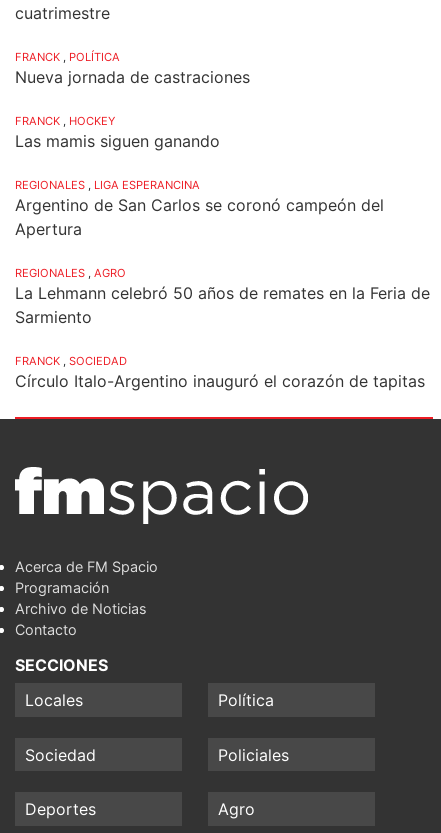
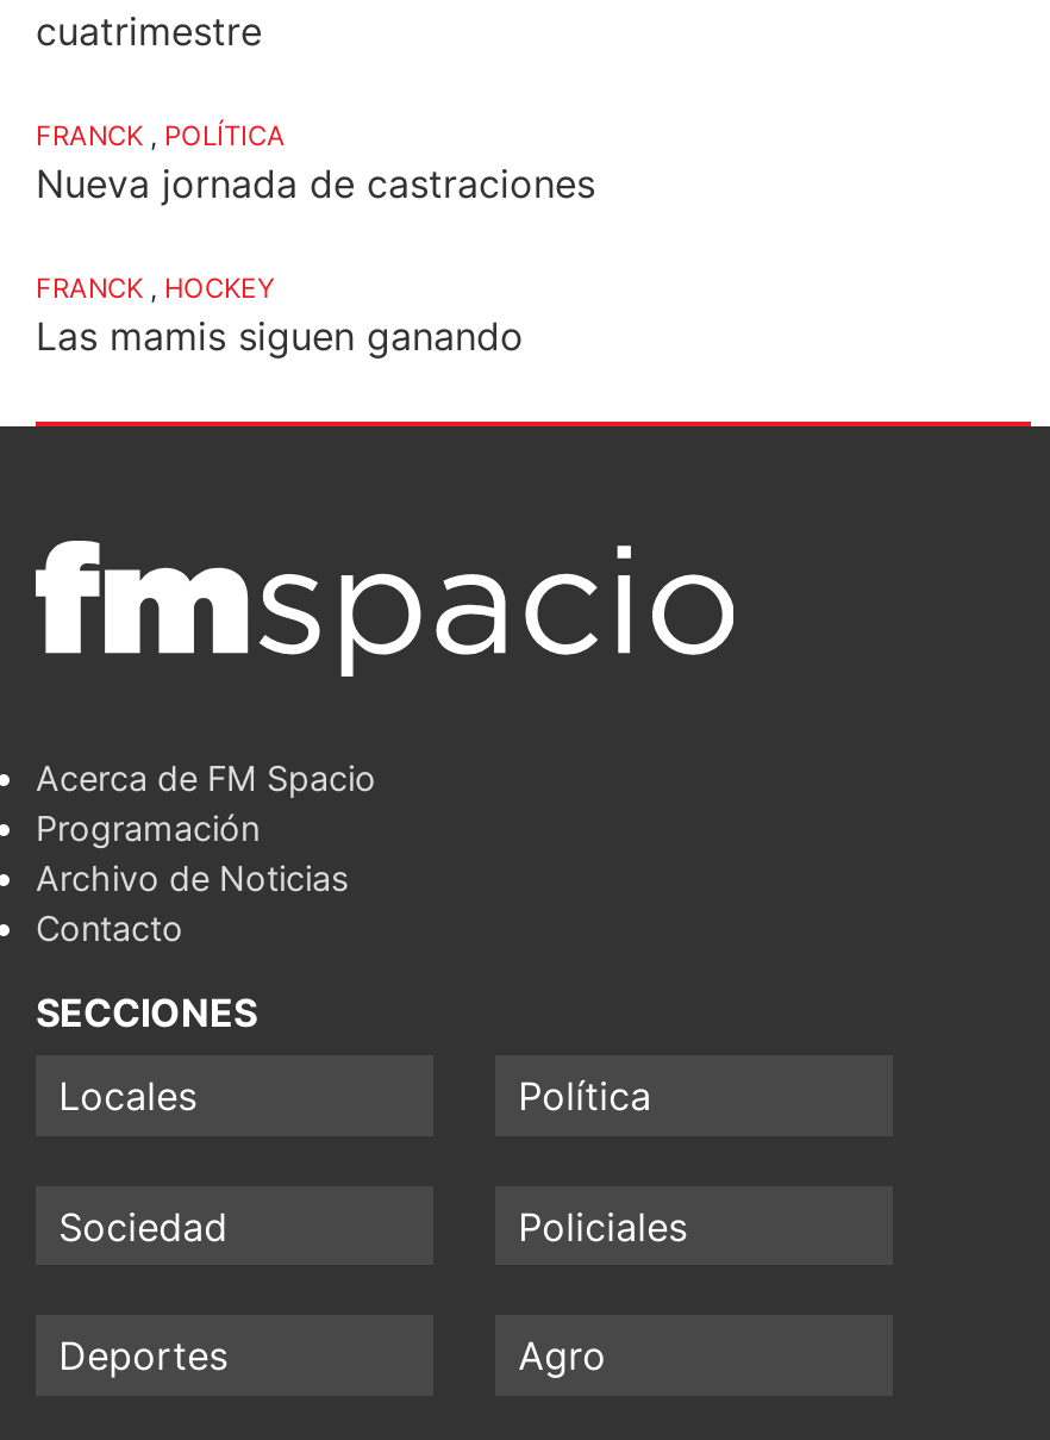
- REGIONALES , LIGA ESPERANCINA
- Argentino de San Carlos se coronó campeón del
- Apertura
- REGIONALES , AGRO
- La Lehmann celebró 50 años de remates en la Feria de
- Sarmiento
- FRANCK , SOCIEDAD
- Círculo Italo-Argentino inauguró el corazón de tapitas
